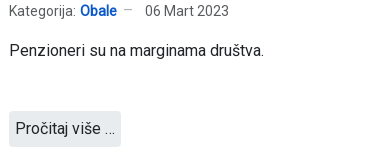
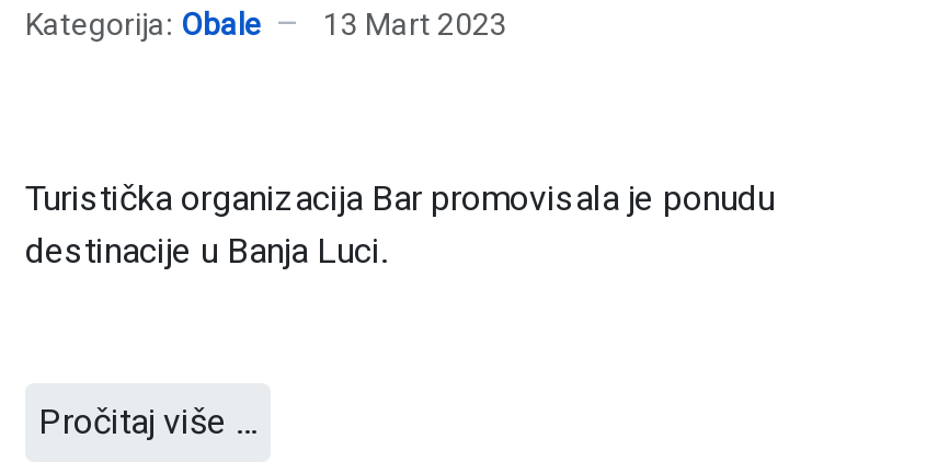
- Kategorija: Obale 06 Mart 2023
+ Kategorija: Obale 13 Mart 2023

- Penzioneri su na marginama društva.
+ Turistička organizacija Bar promovisala je ponudu
+ destinacije u Banja Luci.
